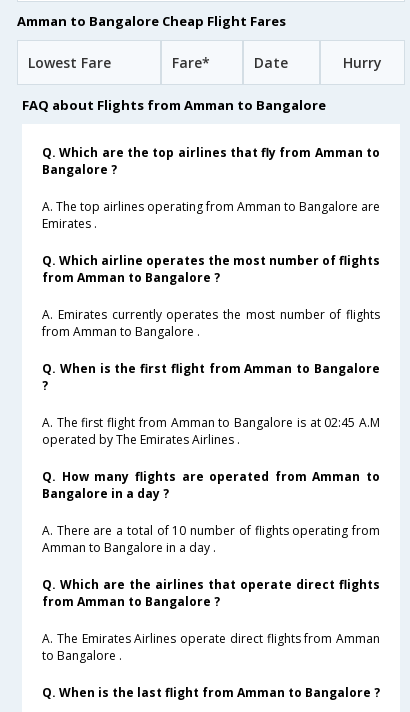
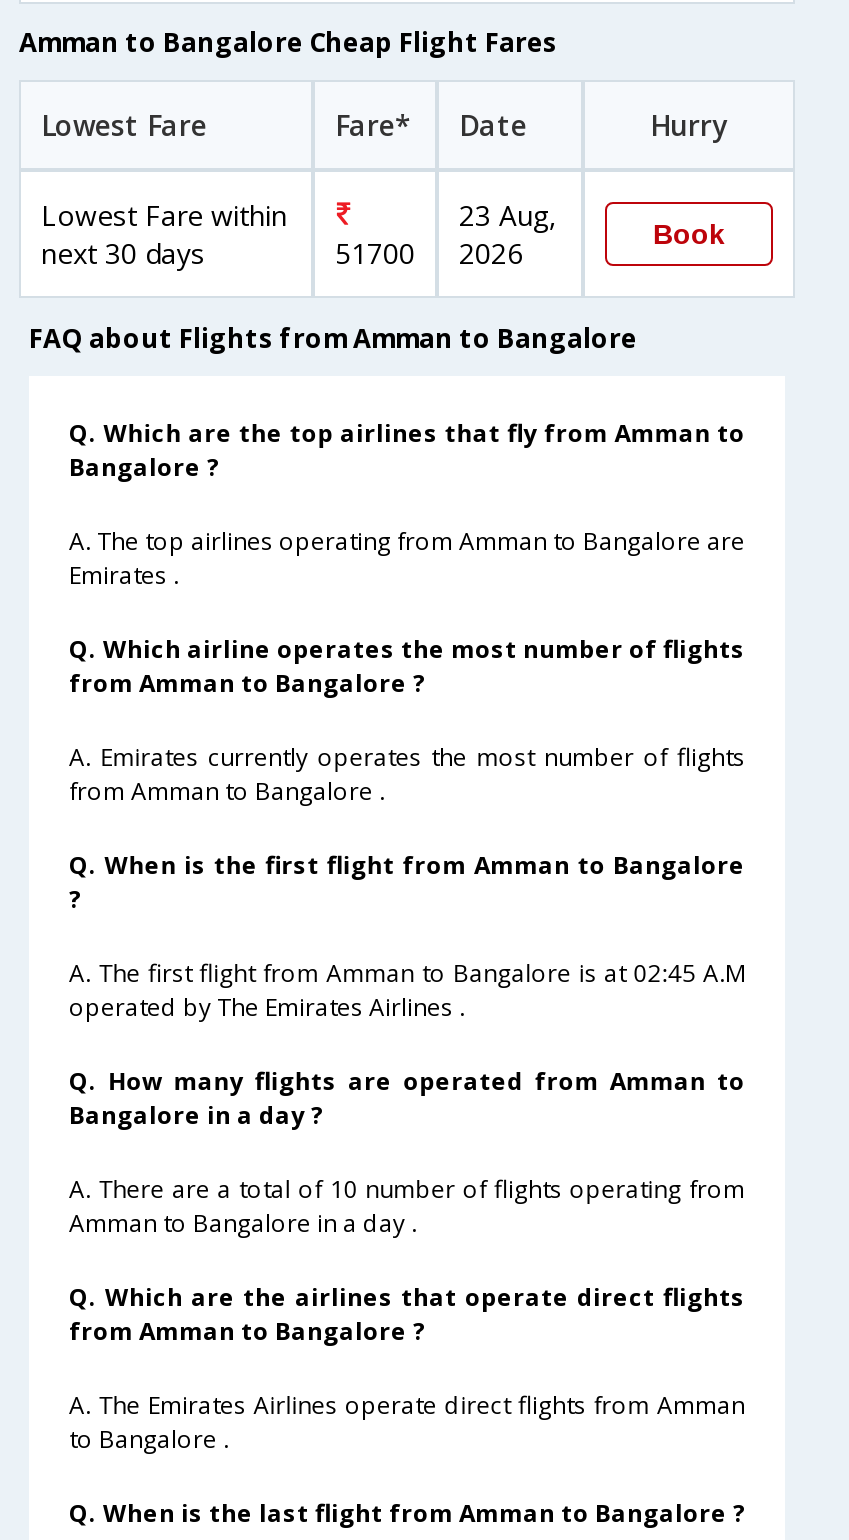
+ Lowest Fare within
+ next 30 days
+ 51700

+ 23 Aug,
+ 2026
+ Book
